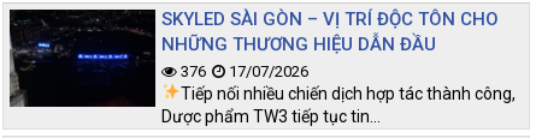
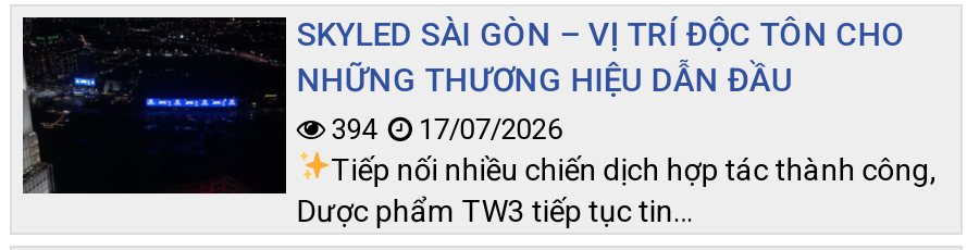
- 376 17/07/2026
+ 394 17/07/2026
